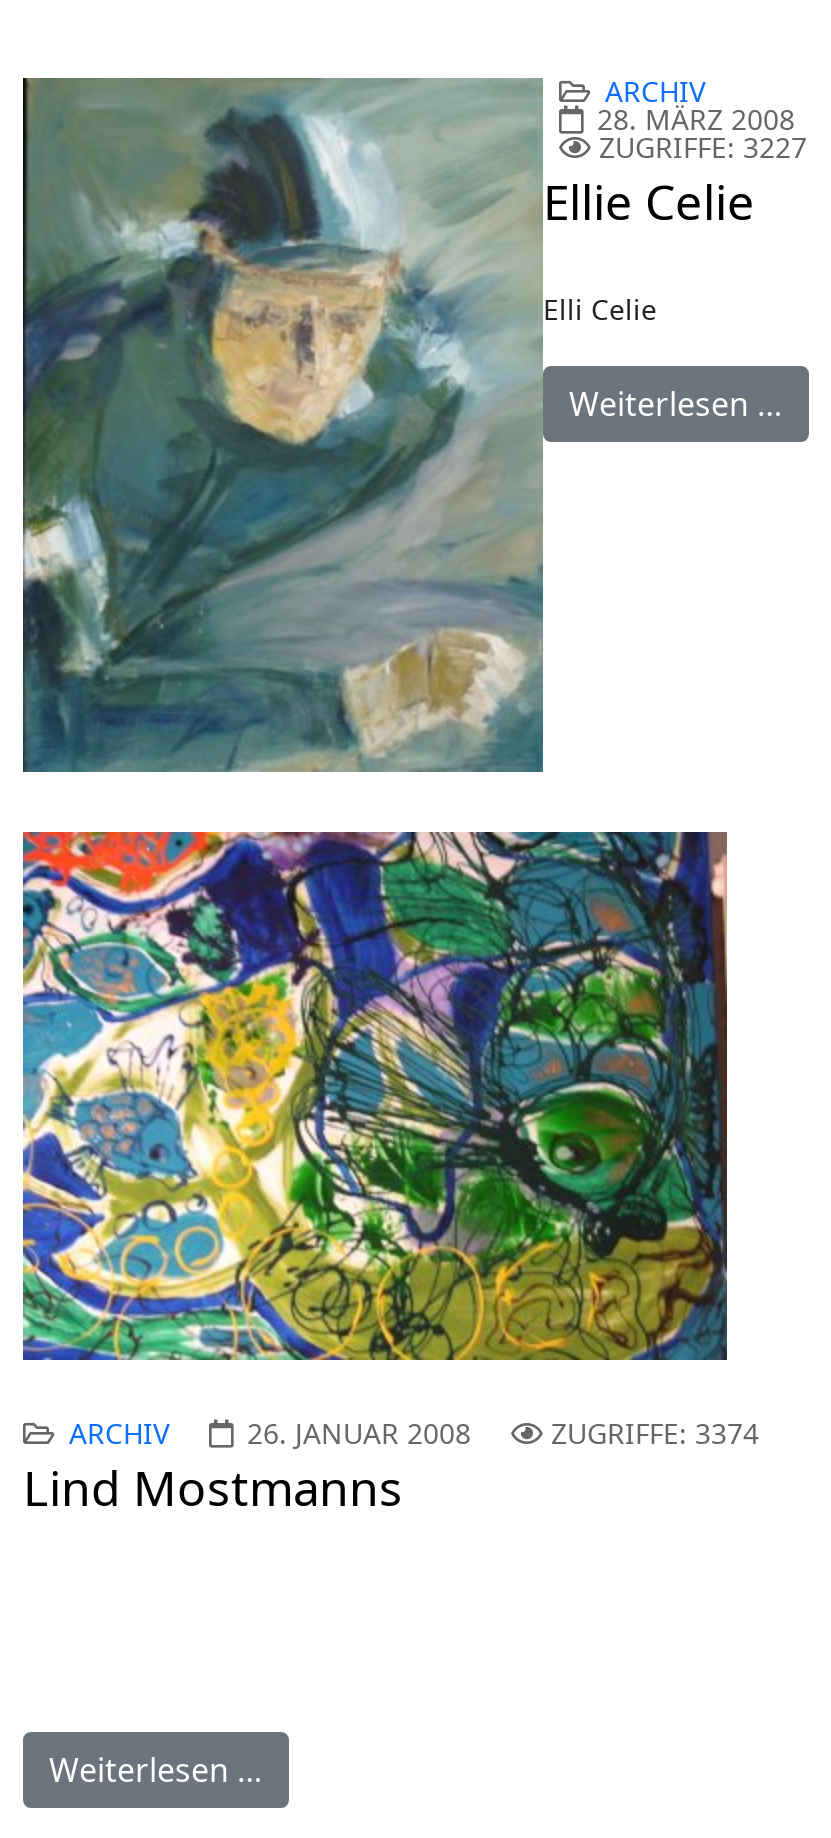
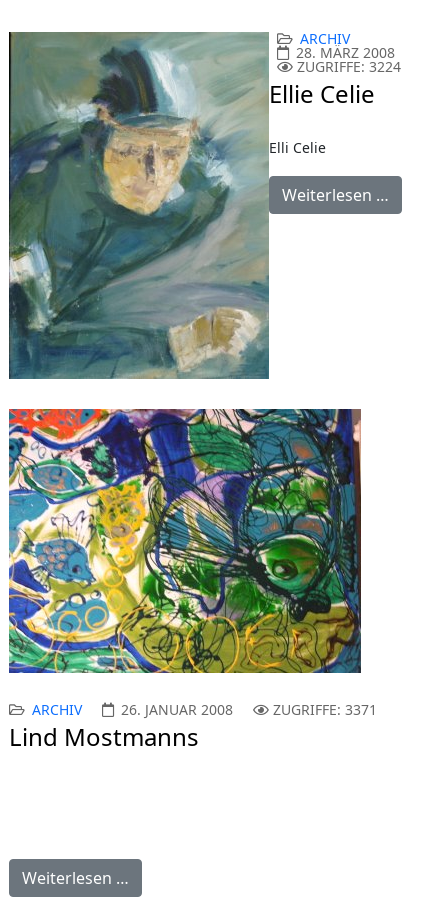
- ZUGRIFFE: 3227
+ ZUGRIFFE: 3224

- ZUGRIFFE: 3374
+ ZUGRIFFE: 3371
